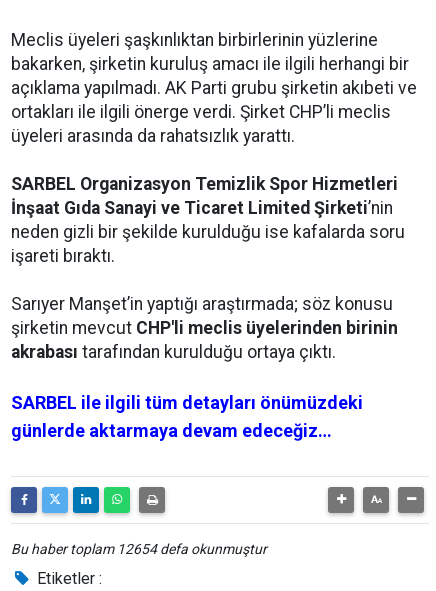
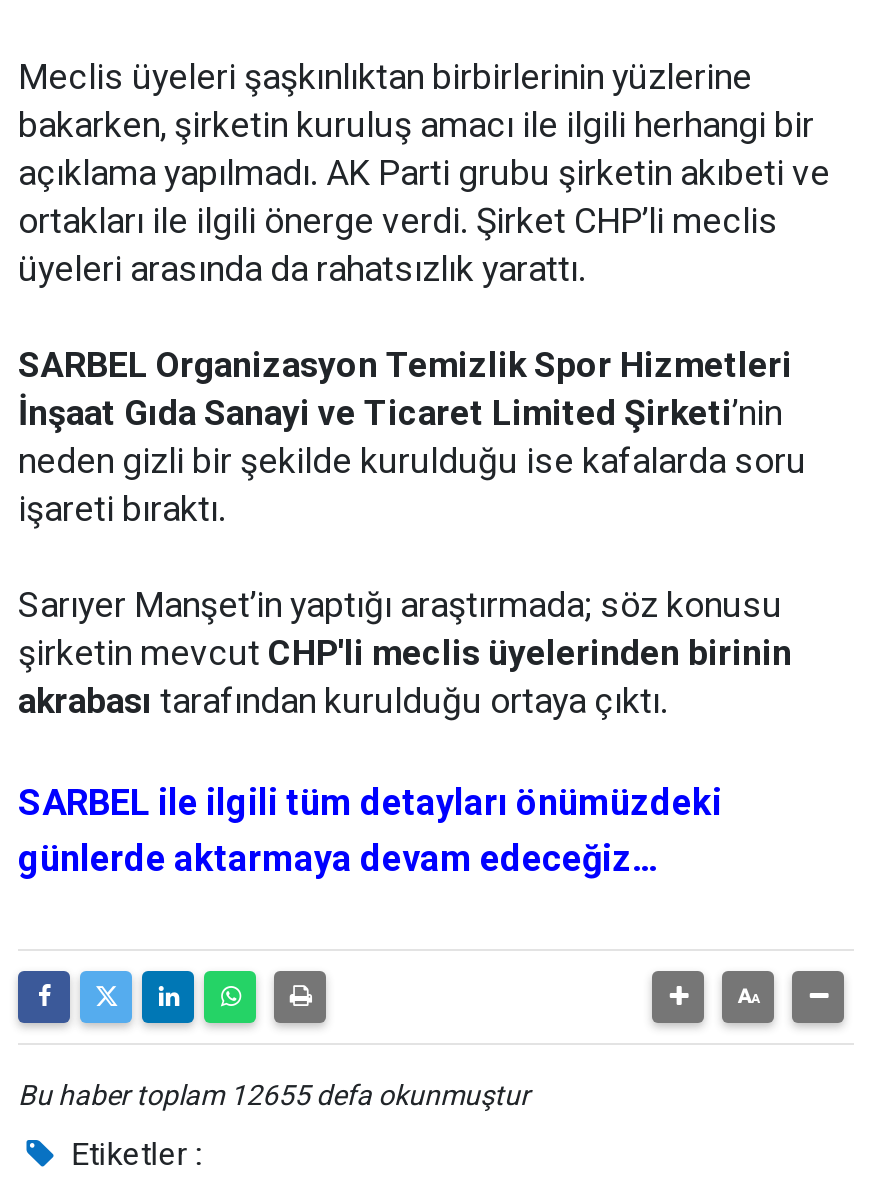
- Bu haber toplam 12654 defa okunmuştur
+ Bu haber toplam 12655 defa okunmuştur
